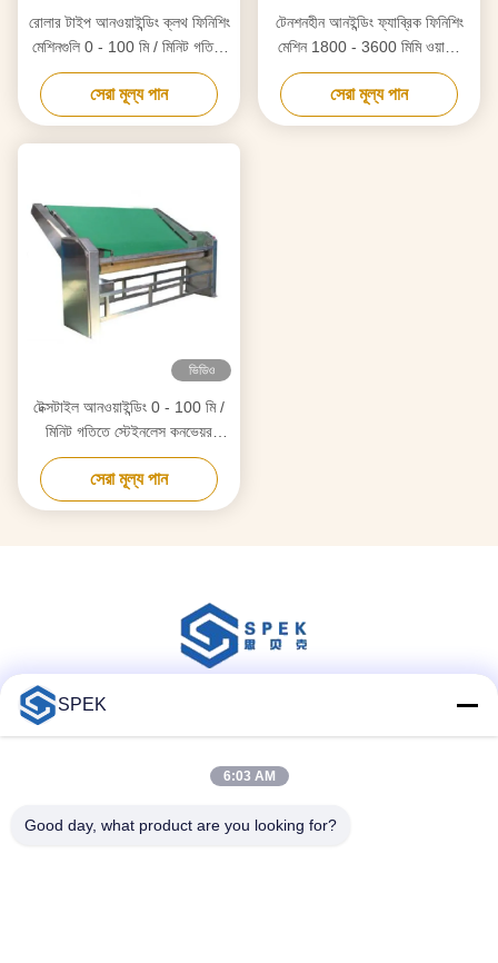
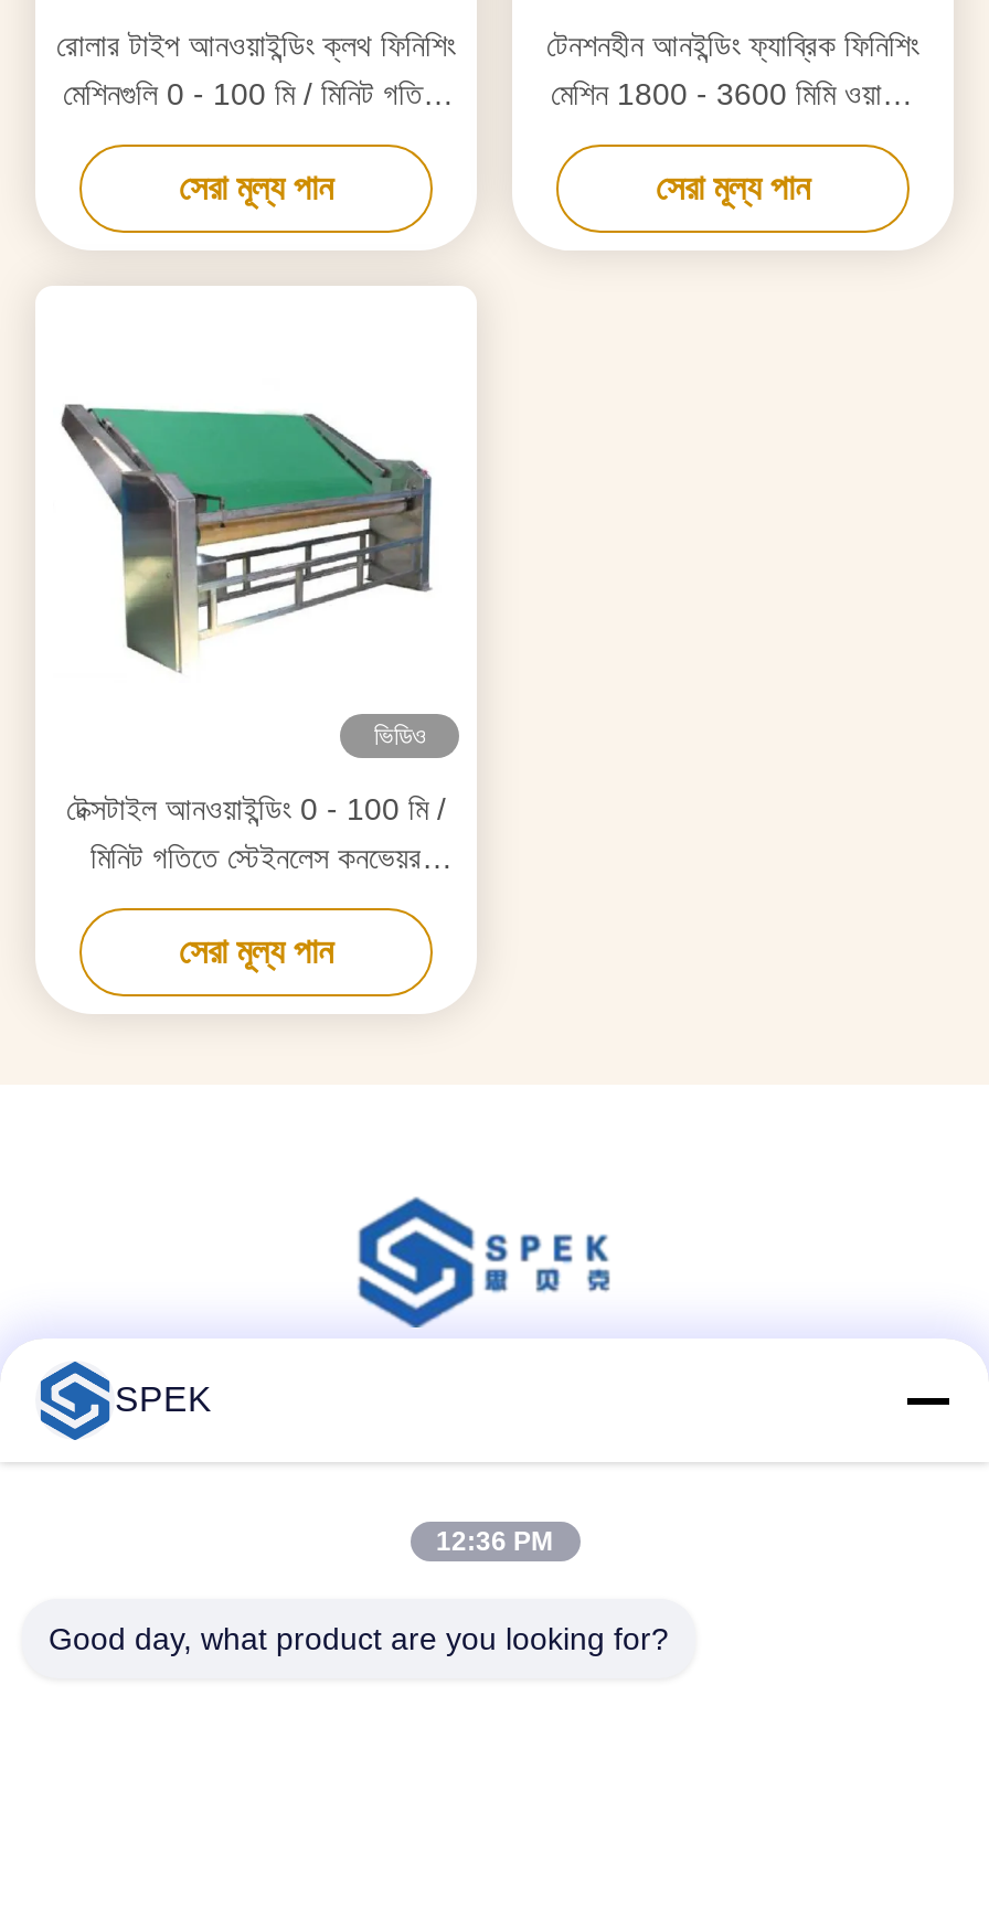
- 6:03 AM
+ 12:36 PM
